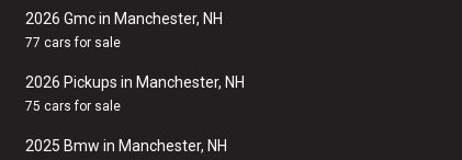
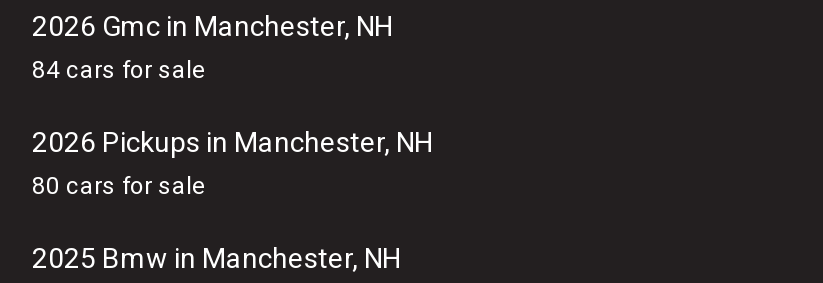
- 77 cars for sale
+ 84 cars for sale

- 75 cars for sale
+ 80 cars for sale
